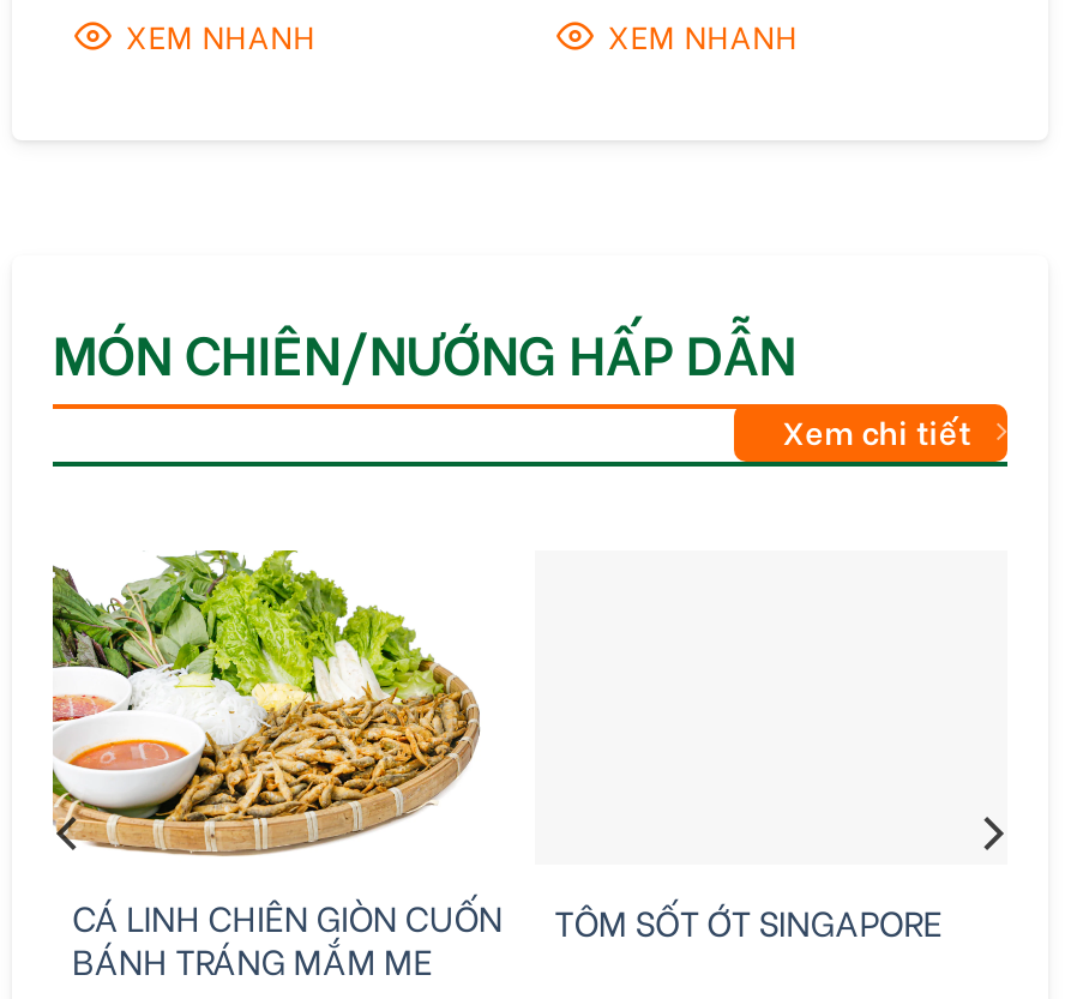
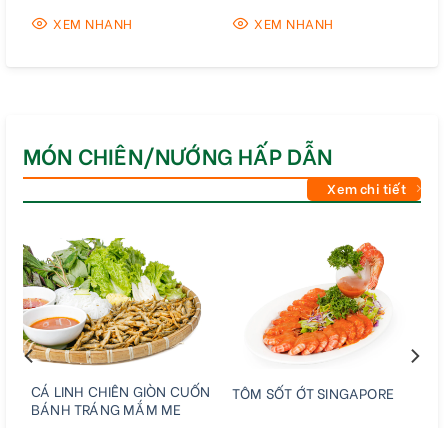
+ [image]
